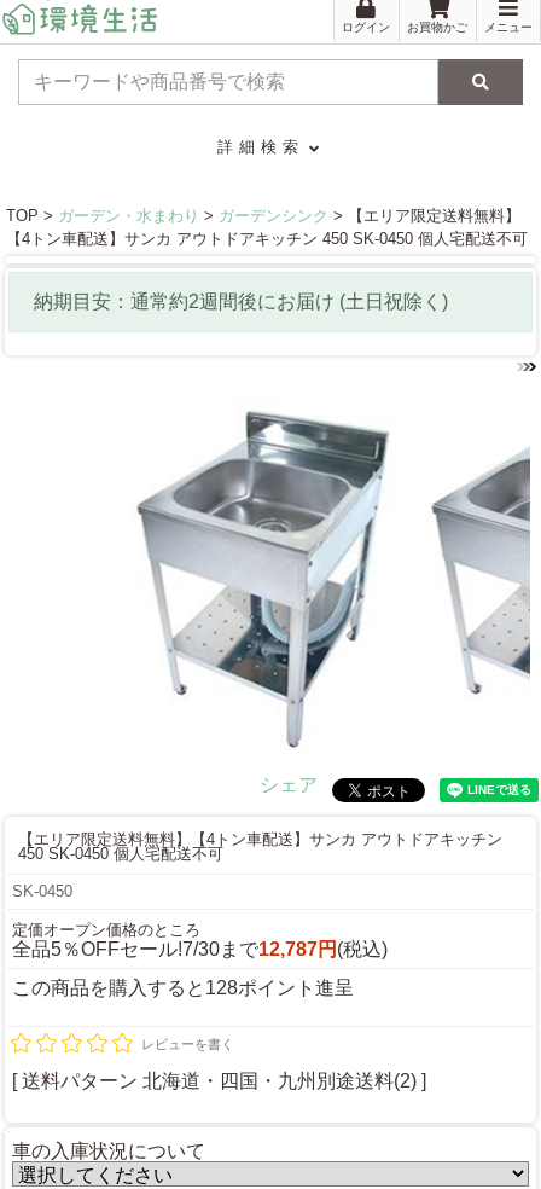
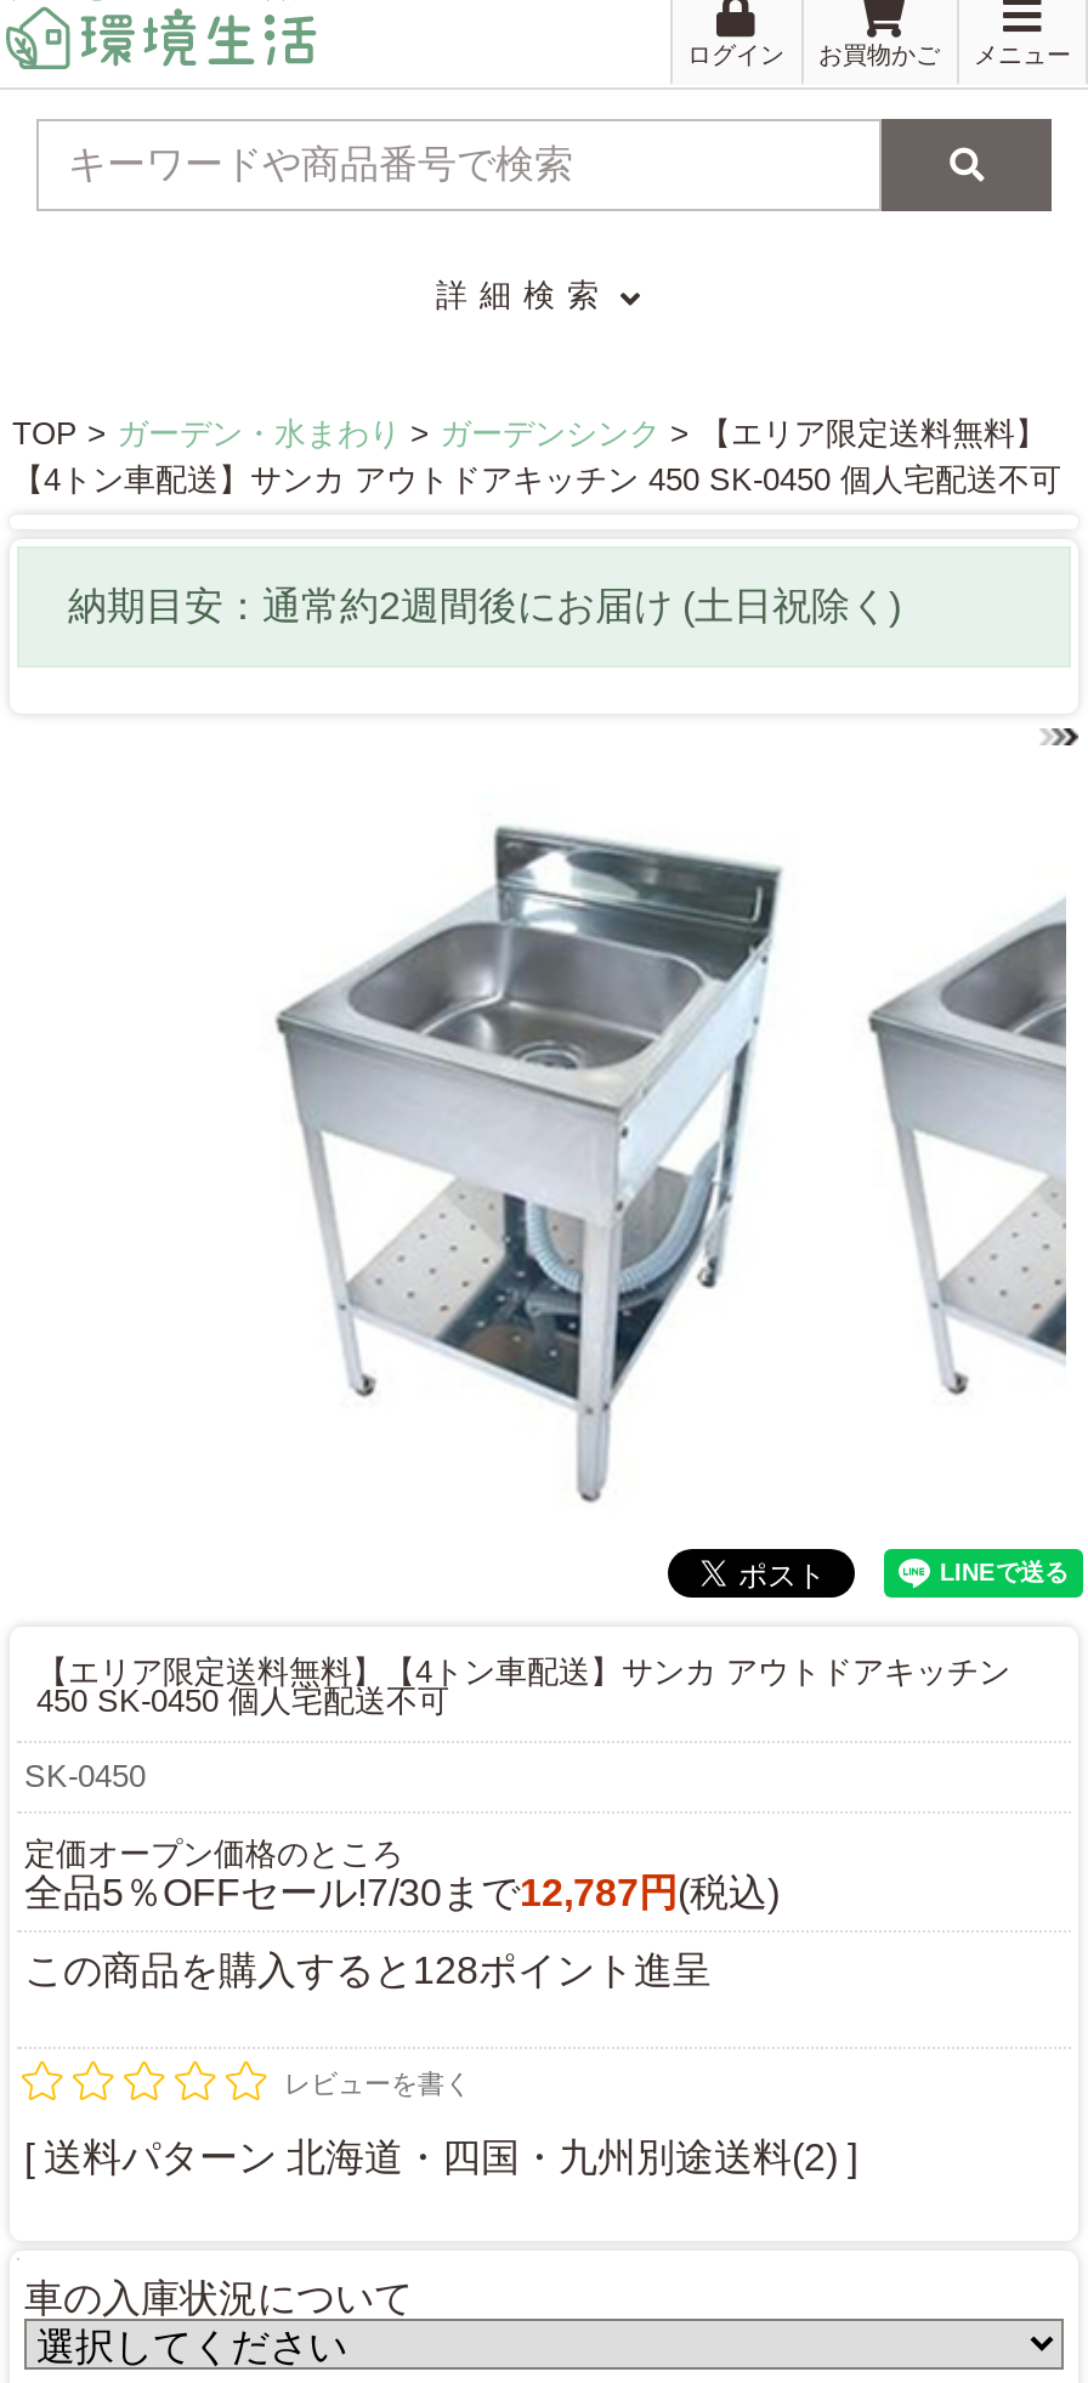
- シェア
